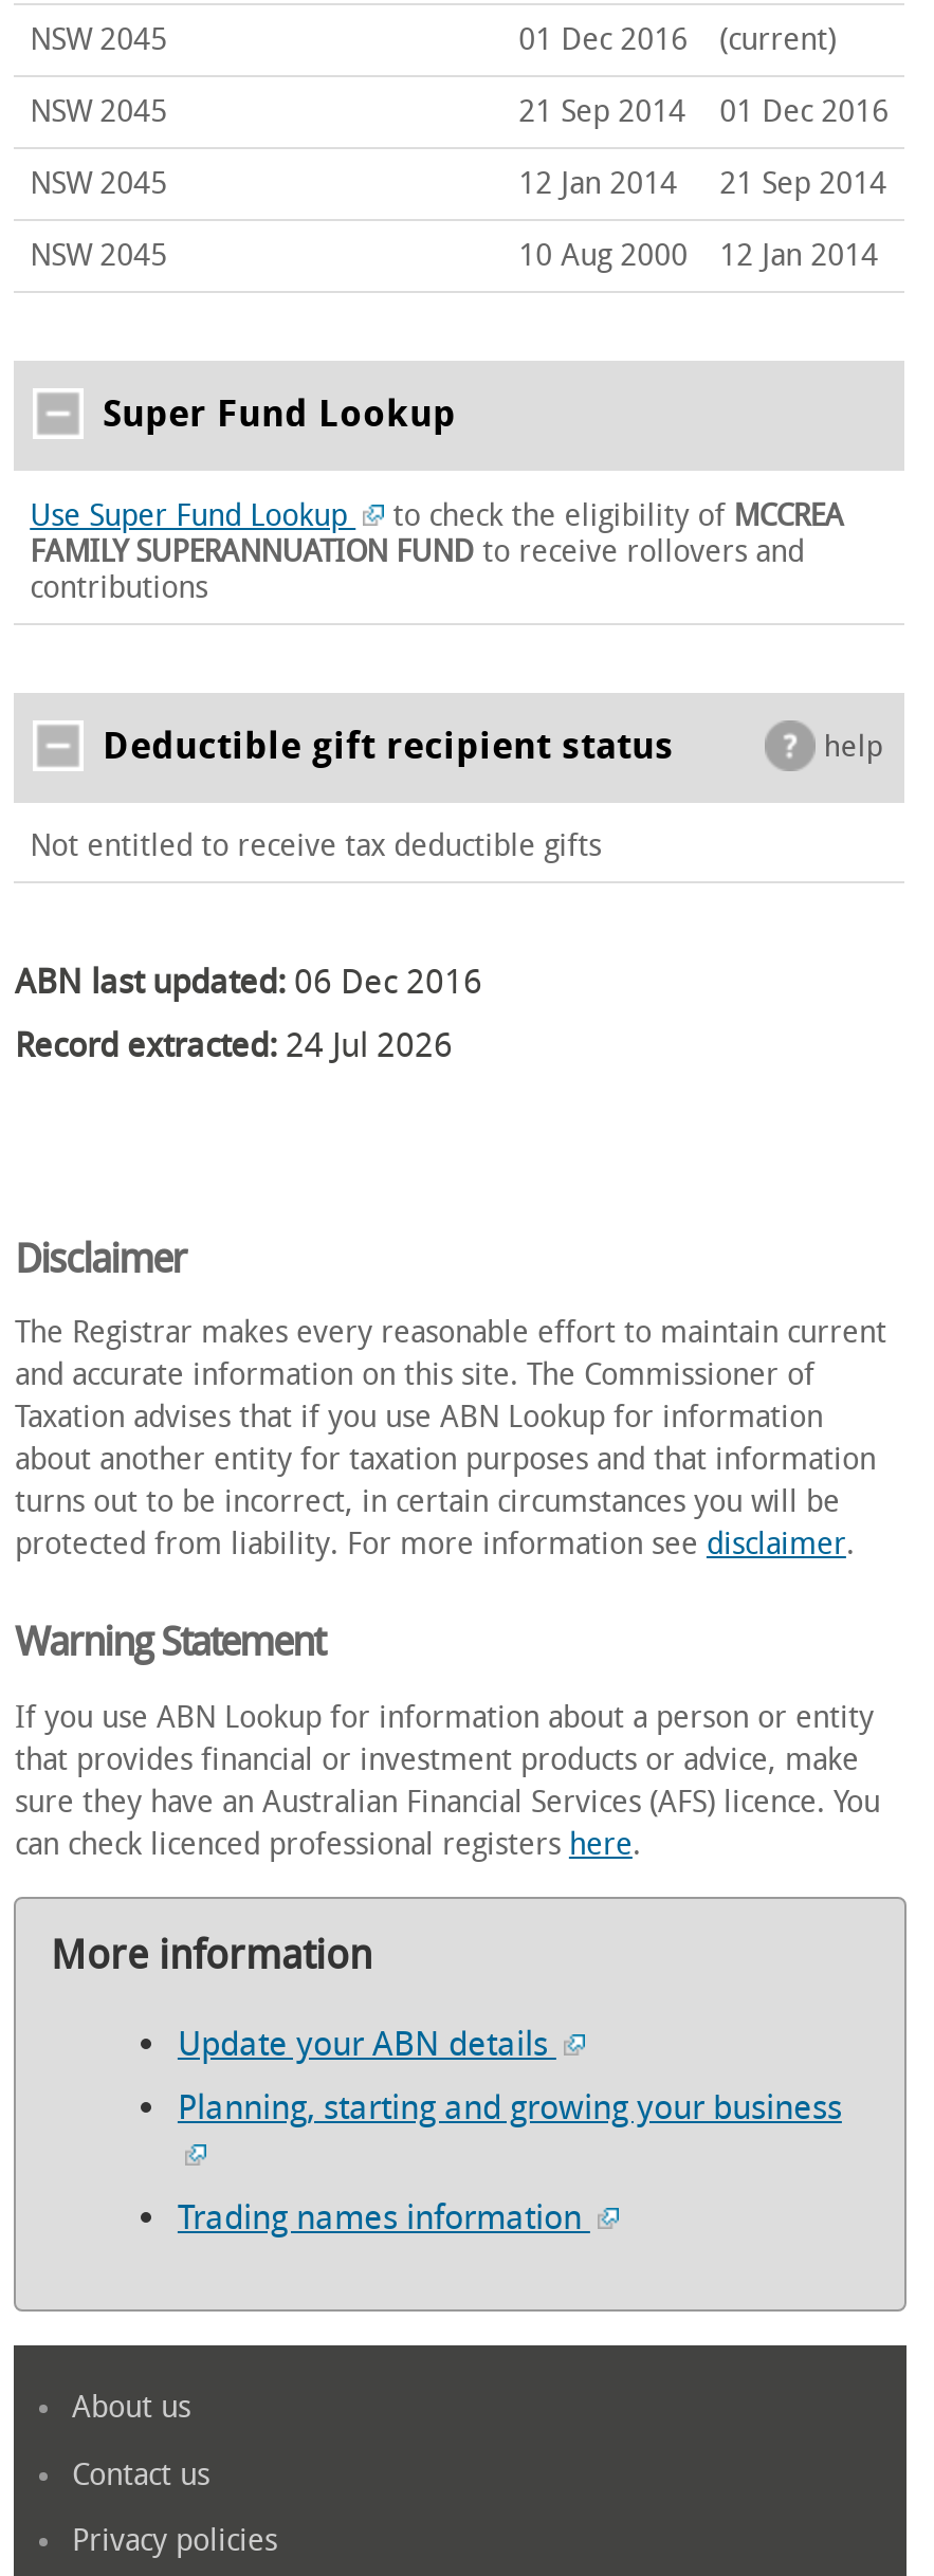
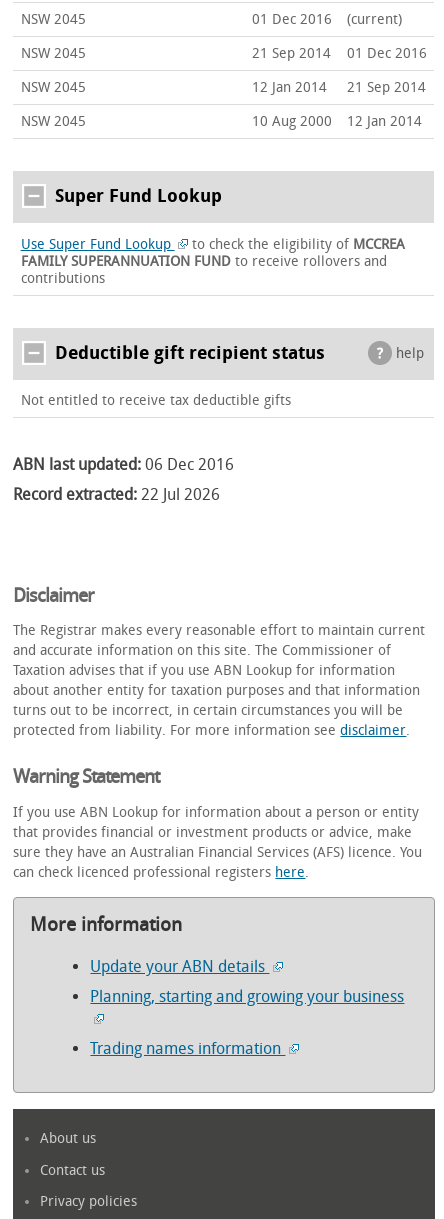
- Record extracted: 24 Jul 2026
+ Record extracted: 22 Jul 2026
